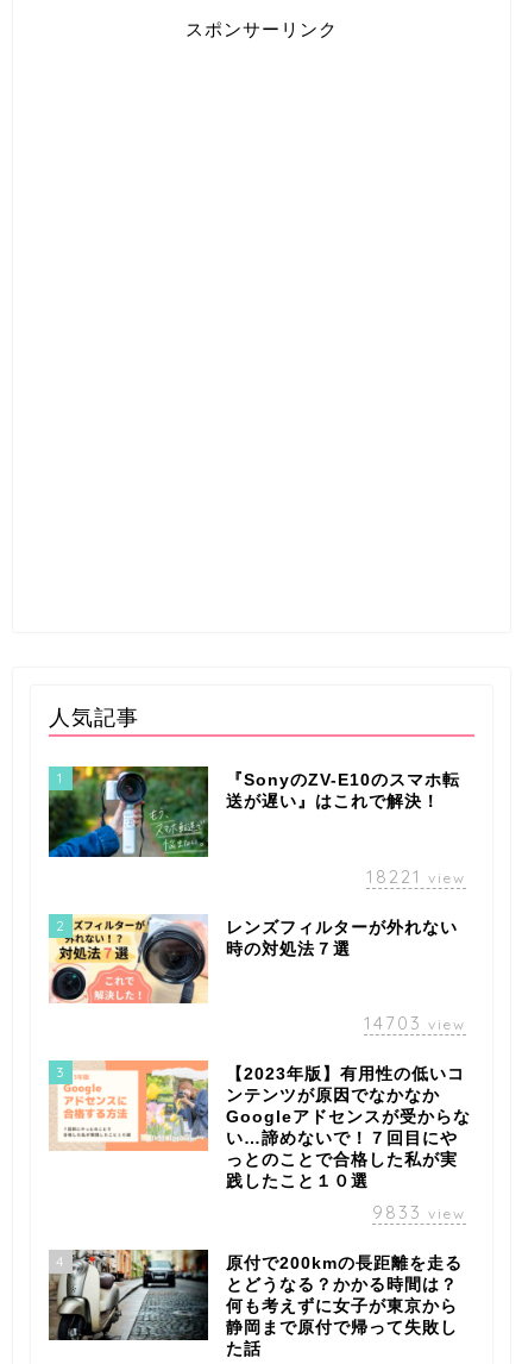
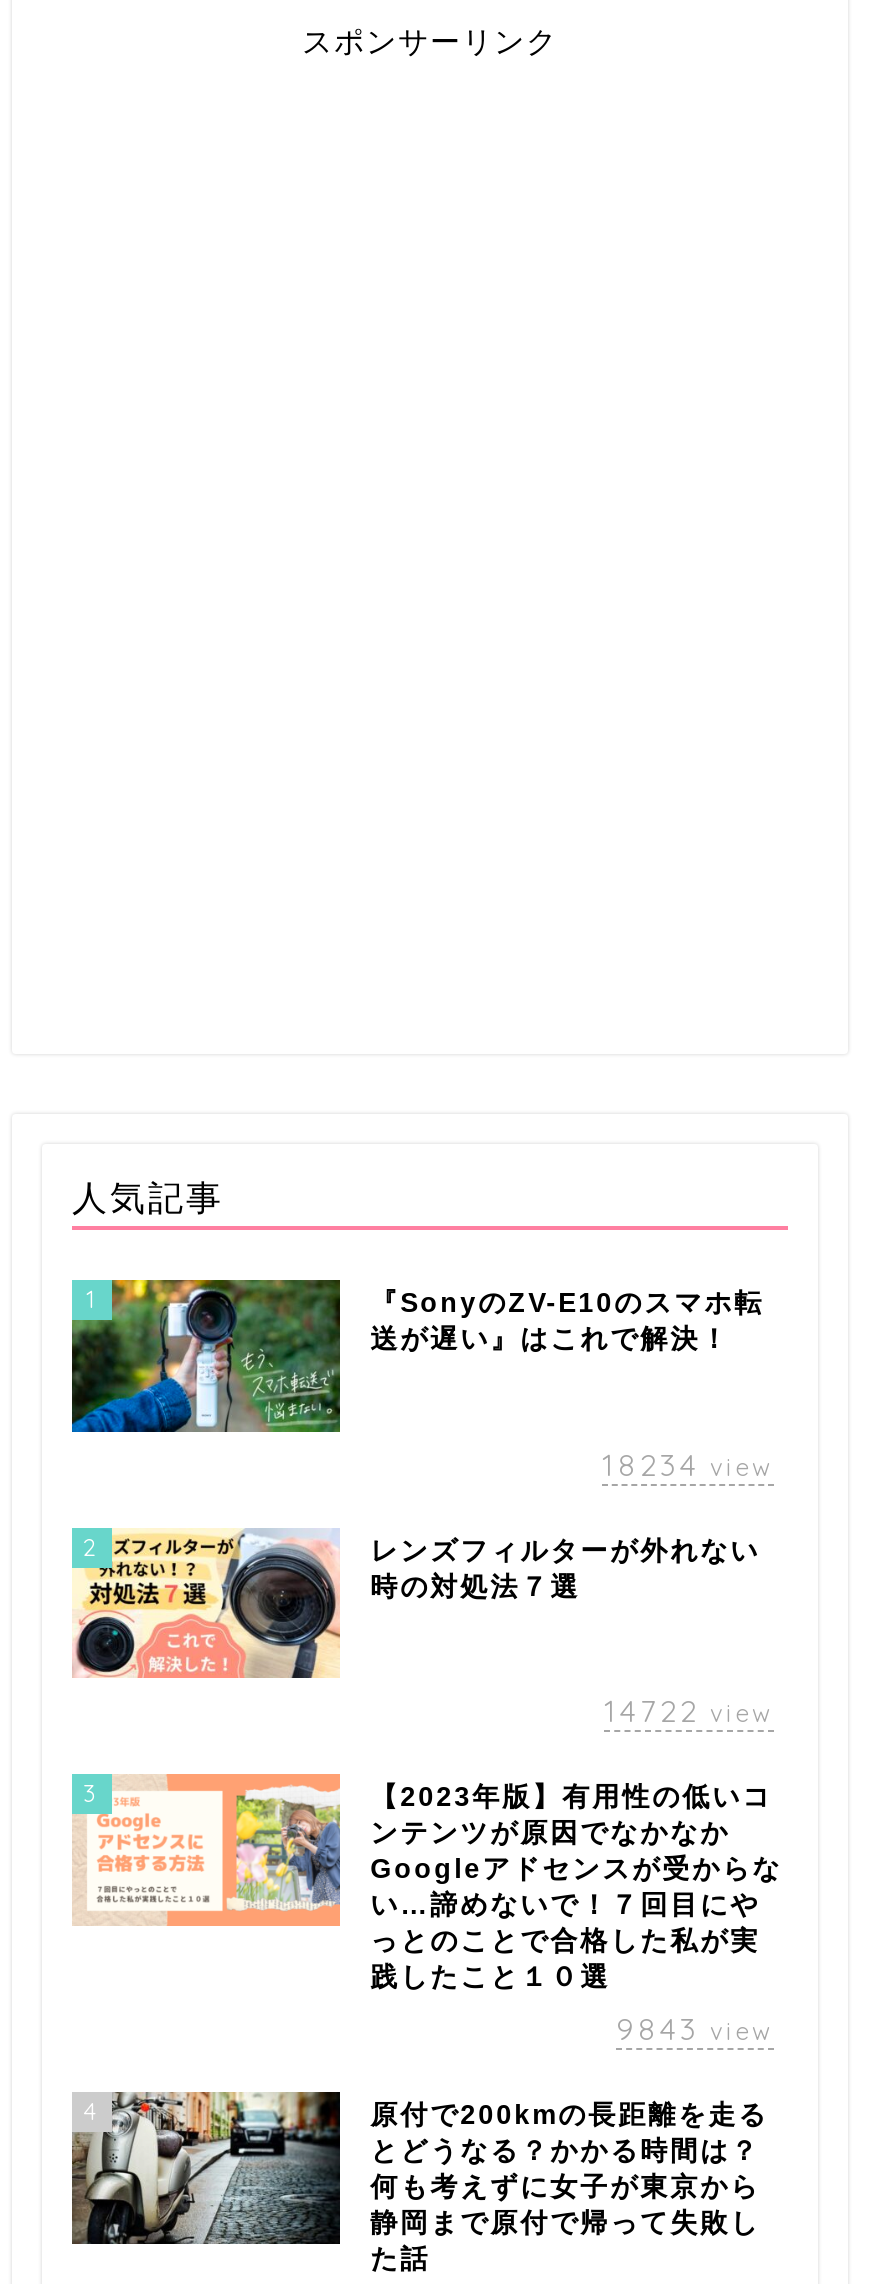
- 18221 view
+ 18234 view

- 14703 view
+ 14722 view

- 9833 view
+ 9843 view
